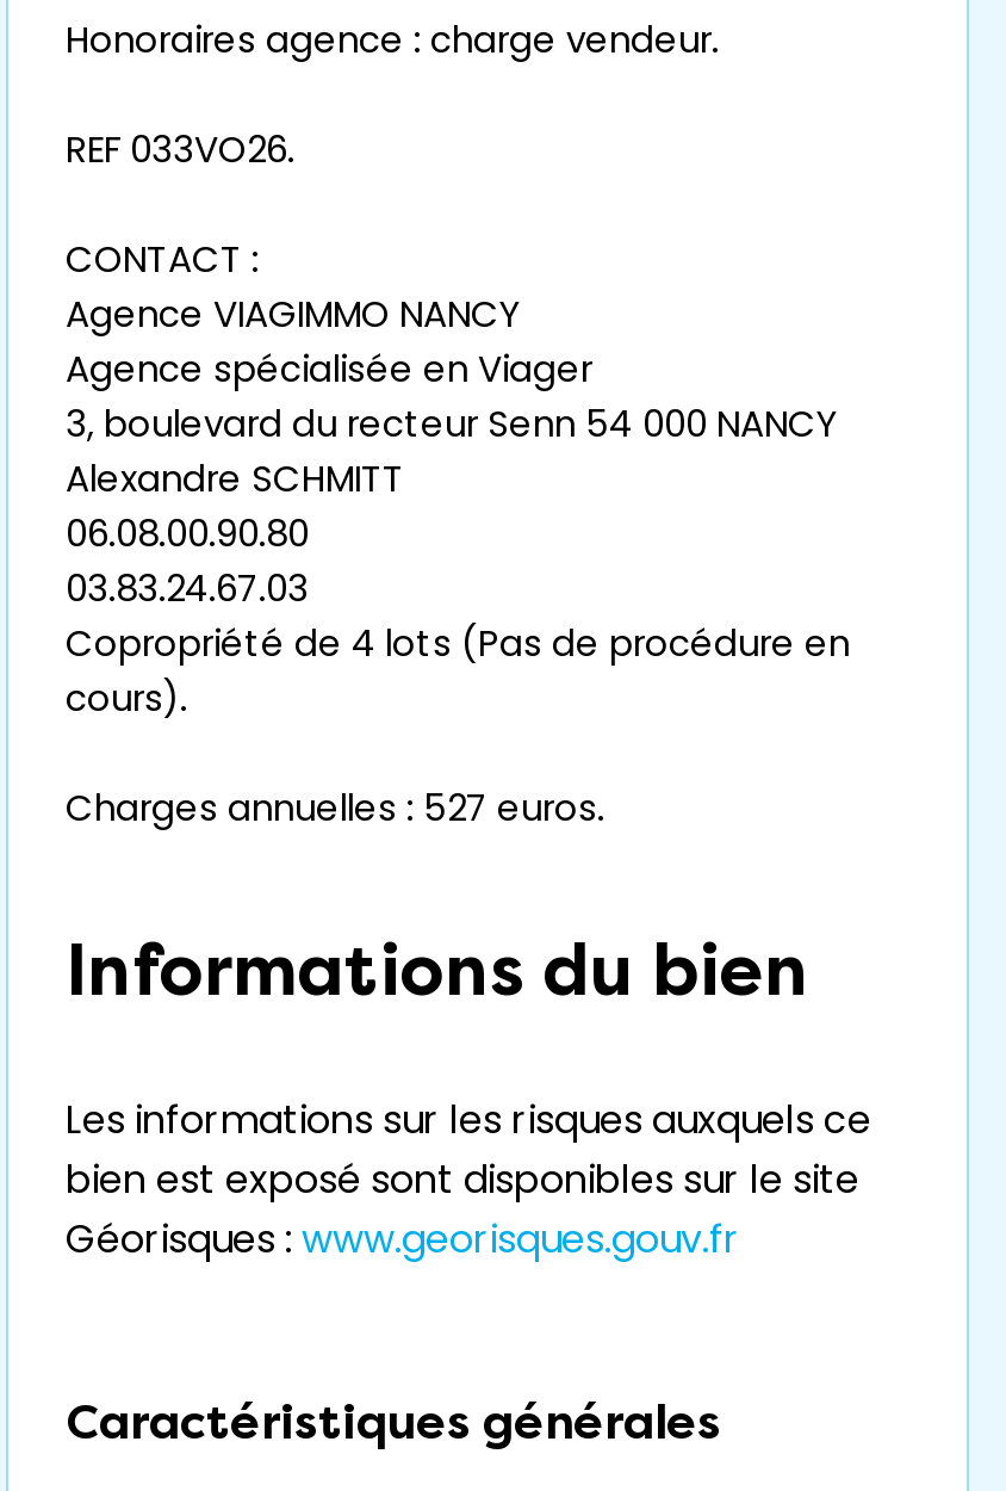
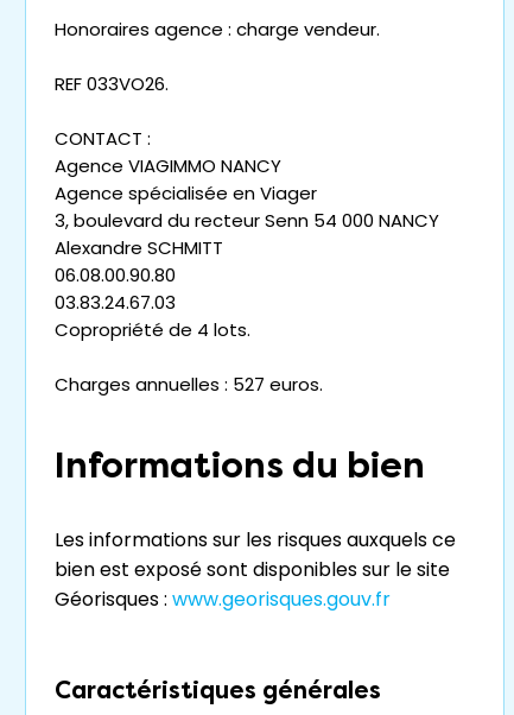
- Copropriété de 4 lots (Pas de procédure en
- cours).
+ Copropriété de 4 lots.
